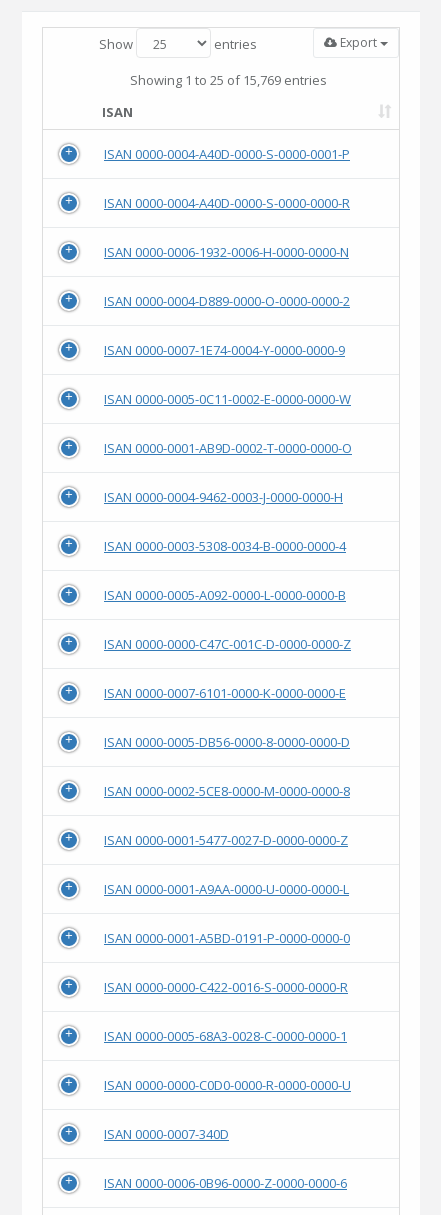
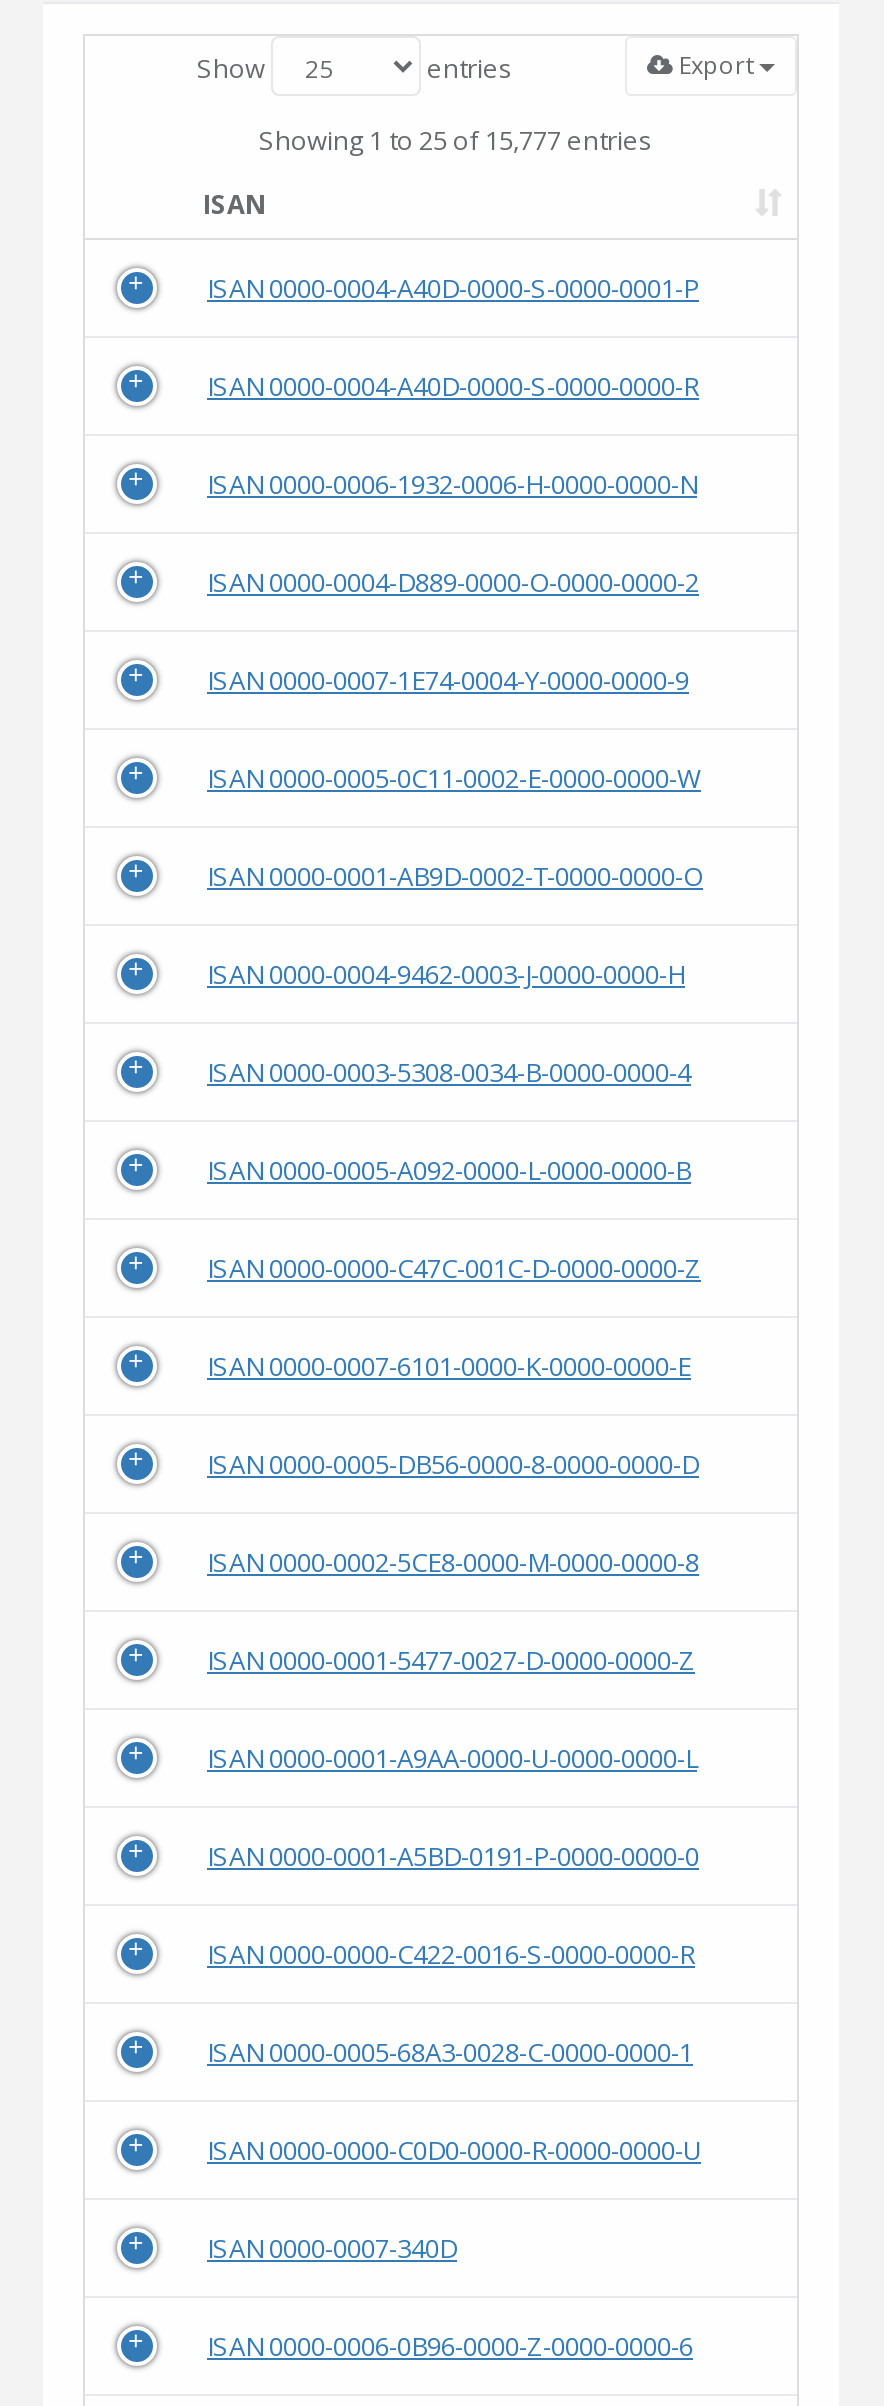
- Showing 1 to 25 of 15,769 entries
+ Showing 1 to 25 of 15,777 entries
